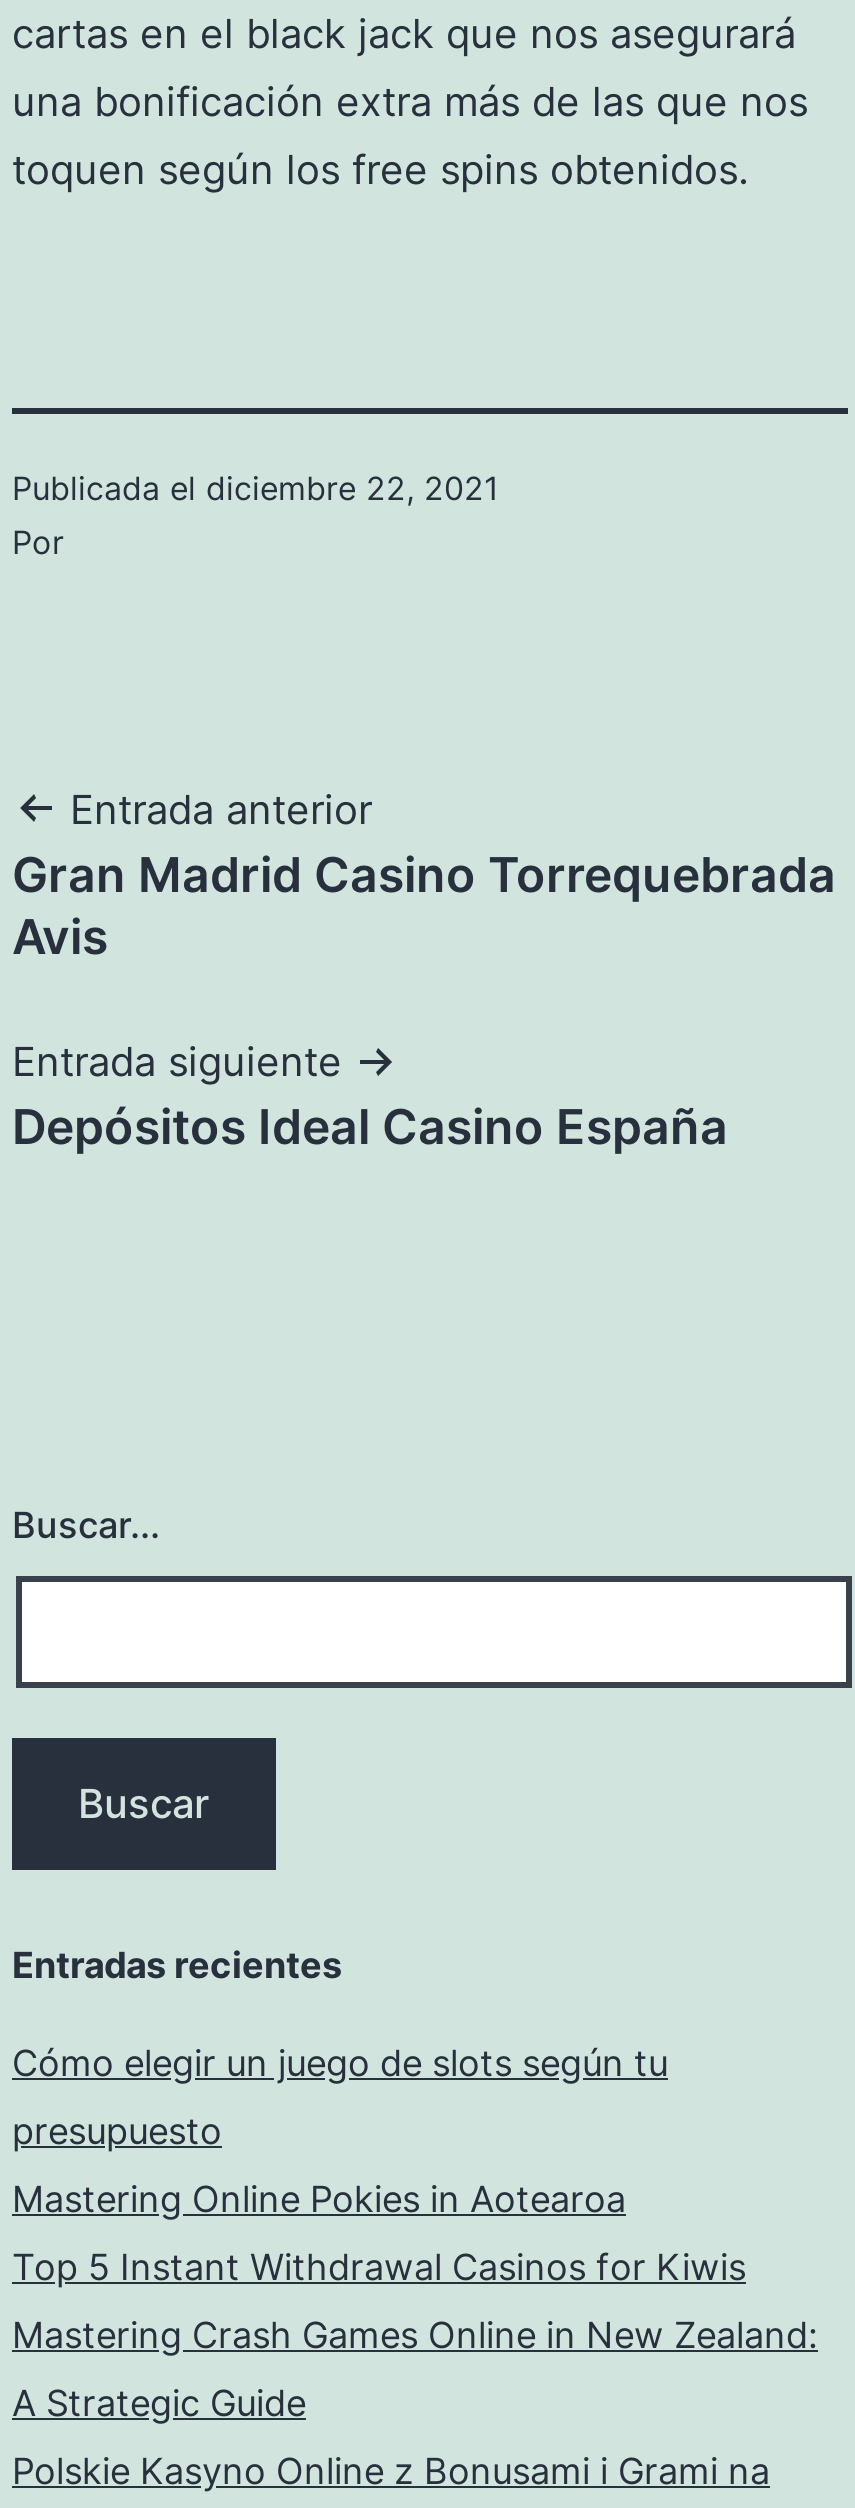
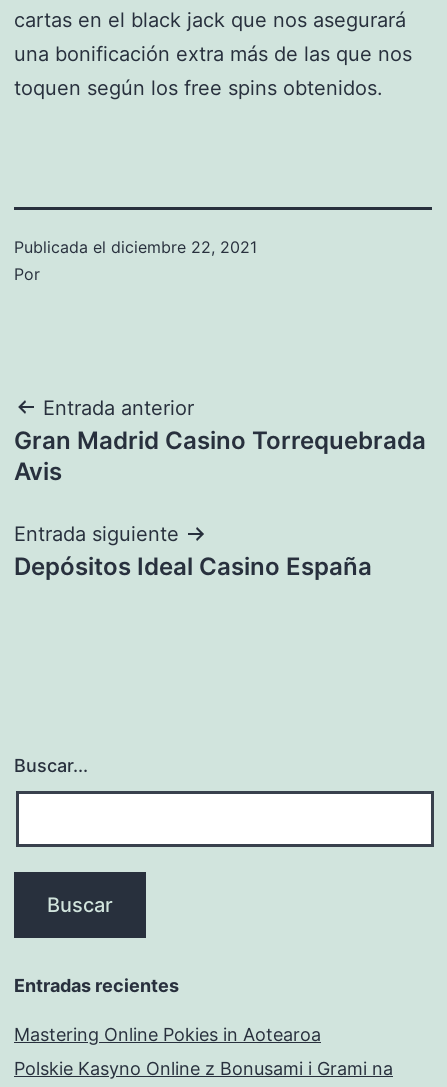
- Cómo elegir un juego de slots según tu
- presupuesto

- Top 5 Instant Withdrawal Casinos for Kiwis
- Mastering Crash Games Online in New Zealand:
- A Strategic Guide
